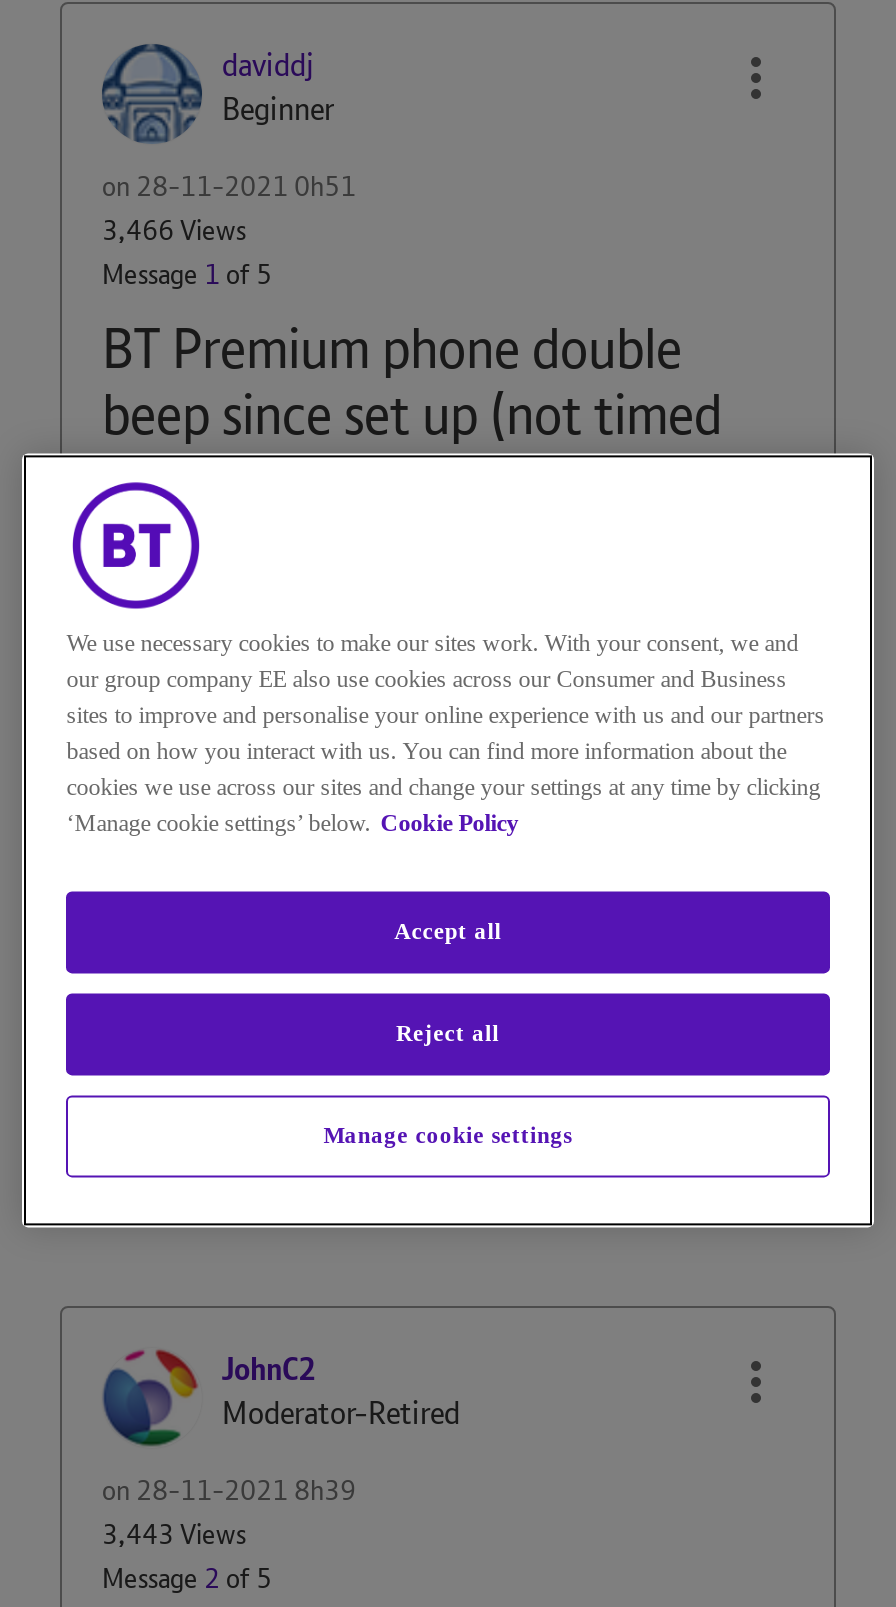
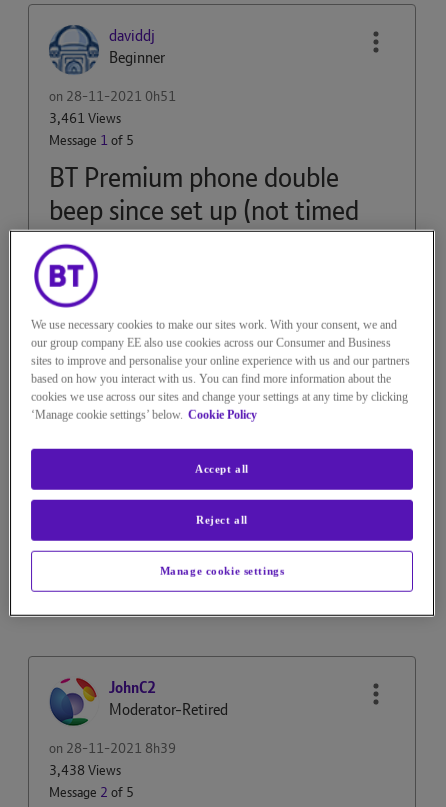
- 3,466 Views
+ 3,461 Views

- 3,443 Views
+ 3,438 Views
